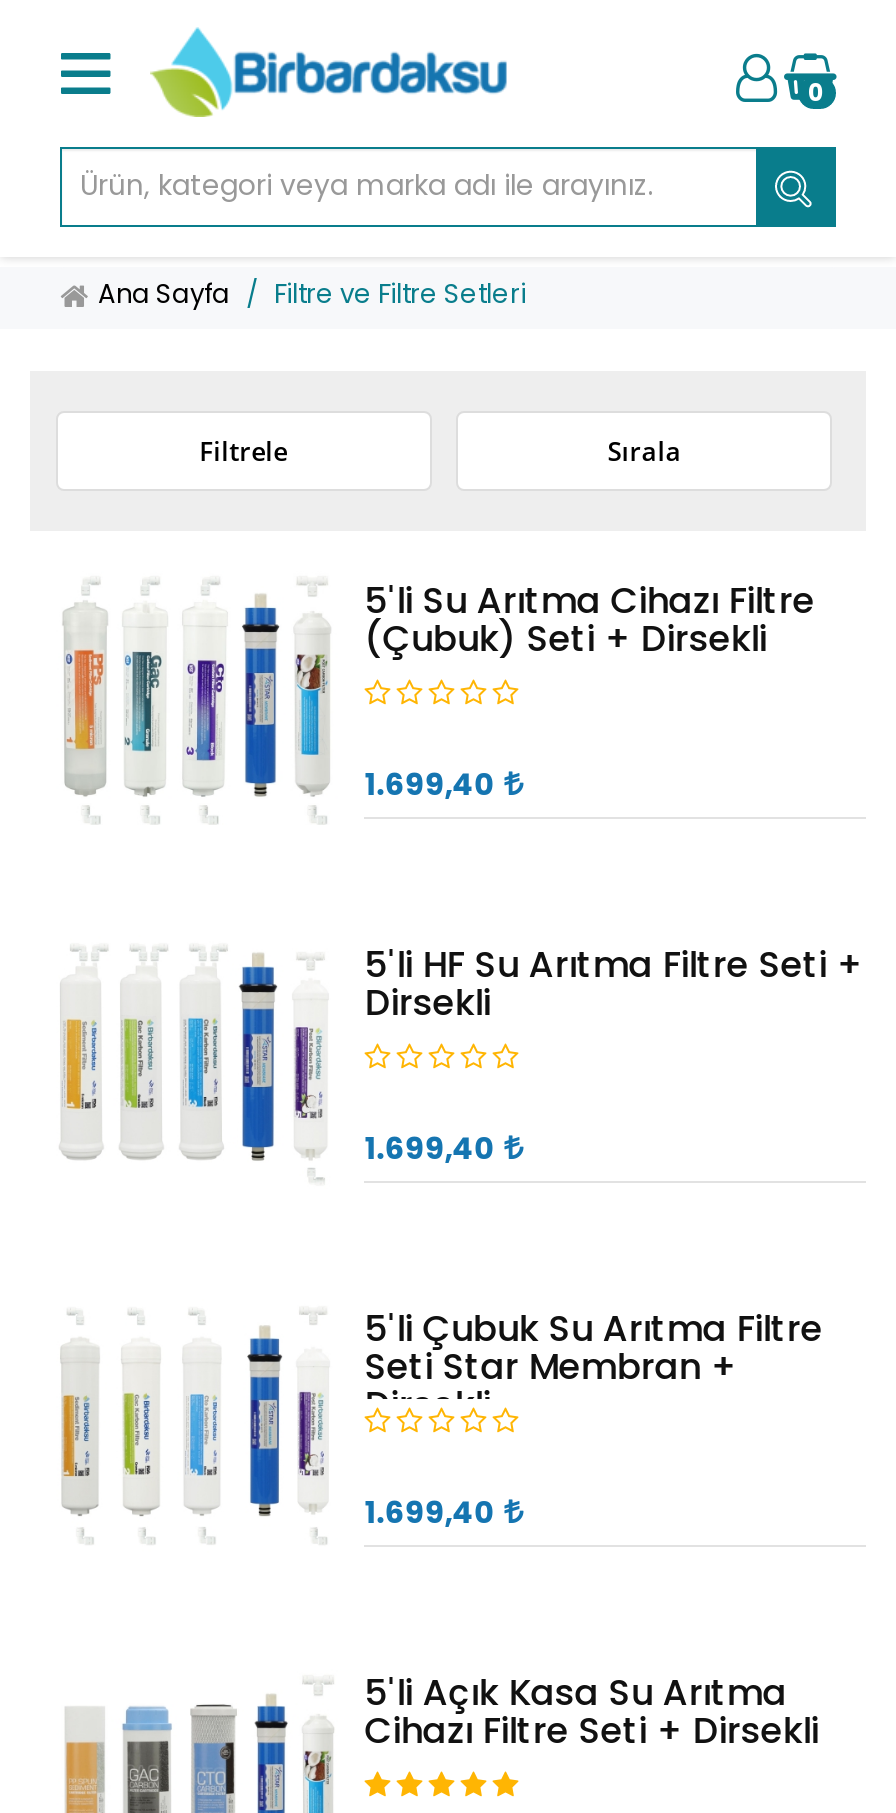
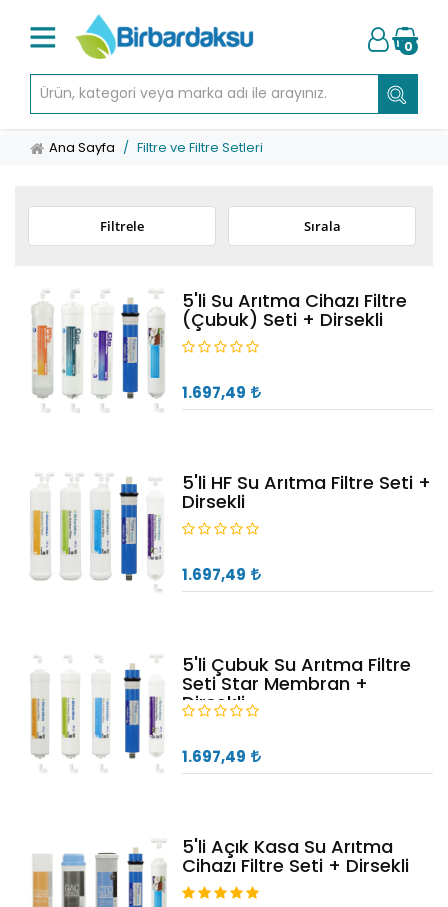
- 1.699,40
+ 1.697,49

- 1.699,40
+ 1.697,49

- 1.699,40
+ 1.697,49
